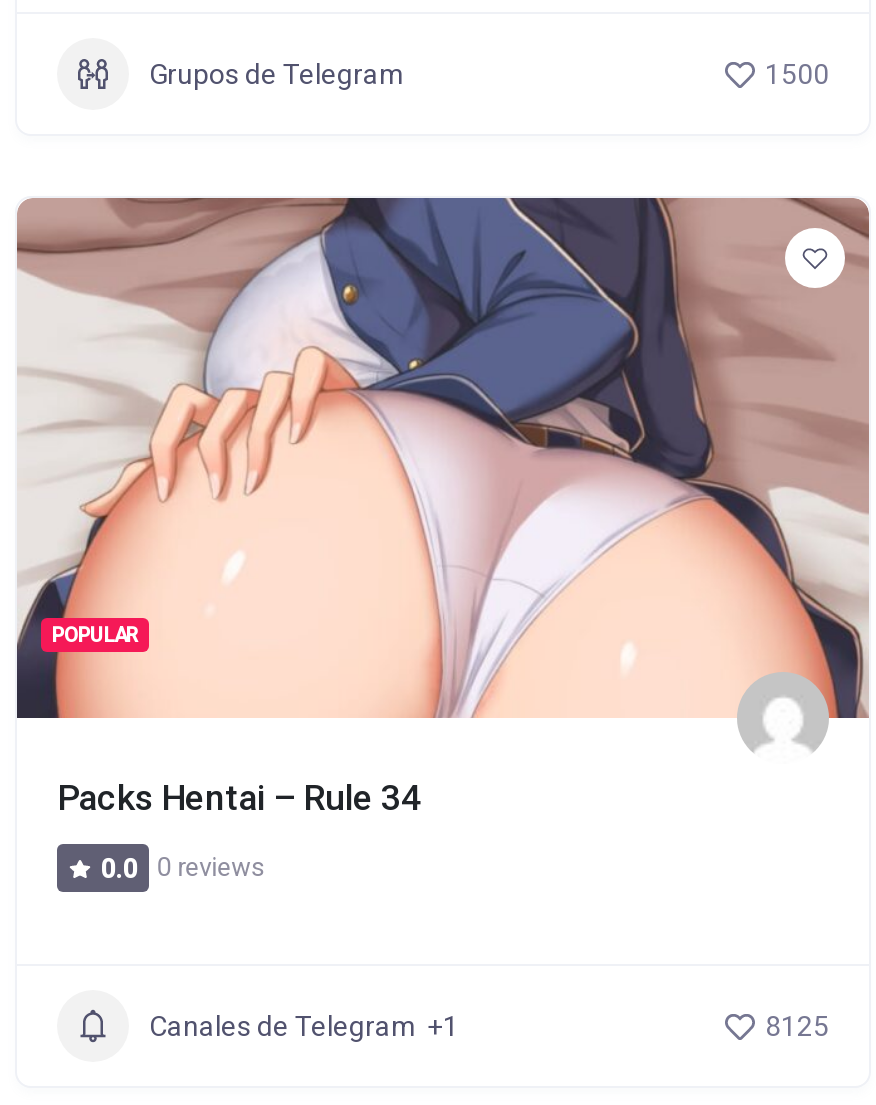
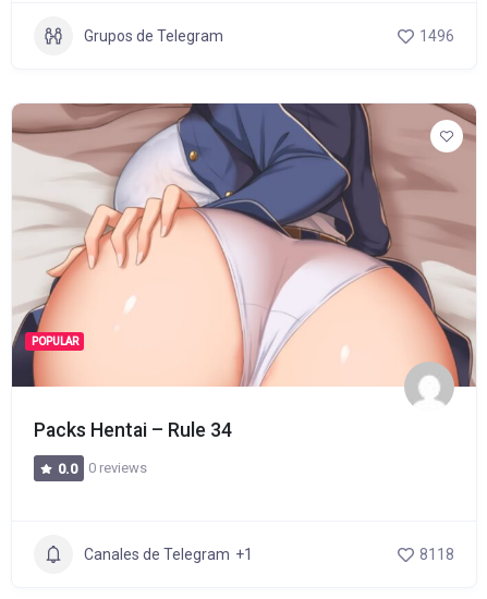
- 1500
+ 1496

- 8125
+ 8118
